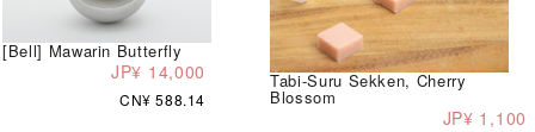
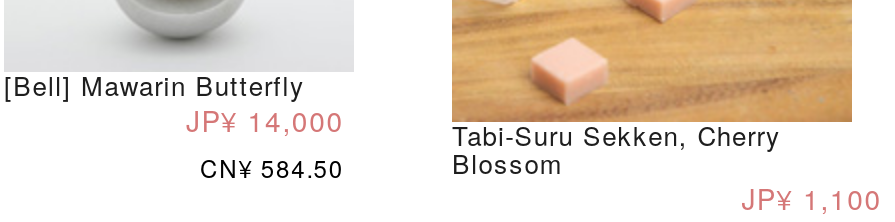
- CN¥ 588.14
+ CN¥ 584.50
